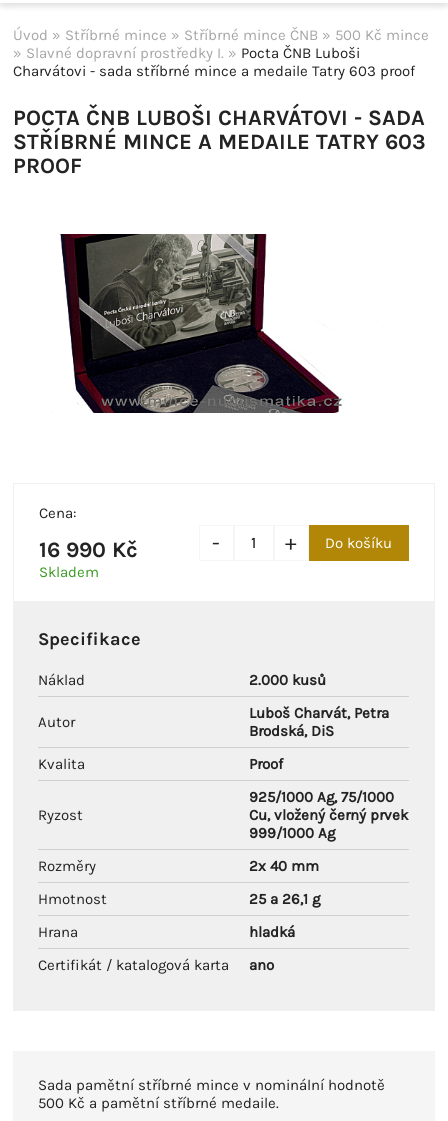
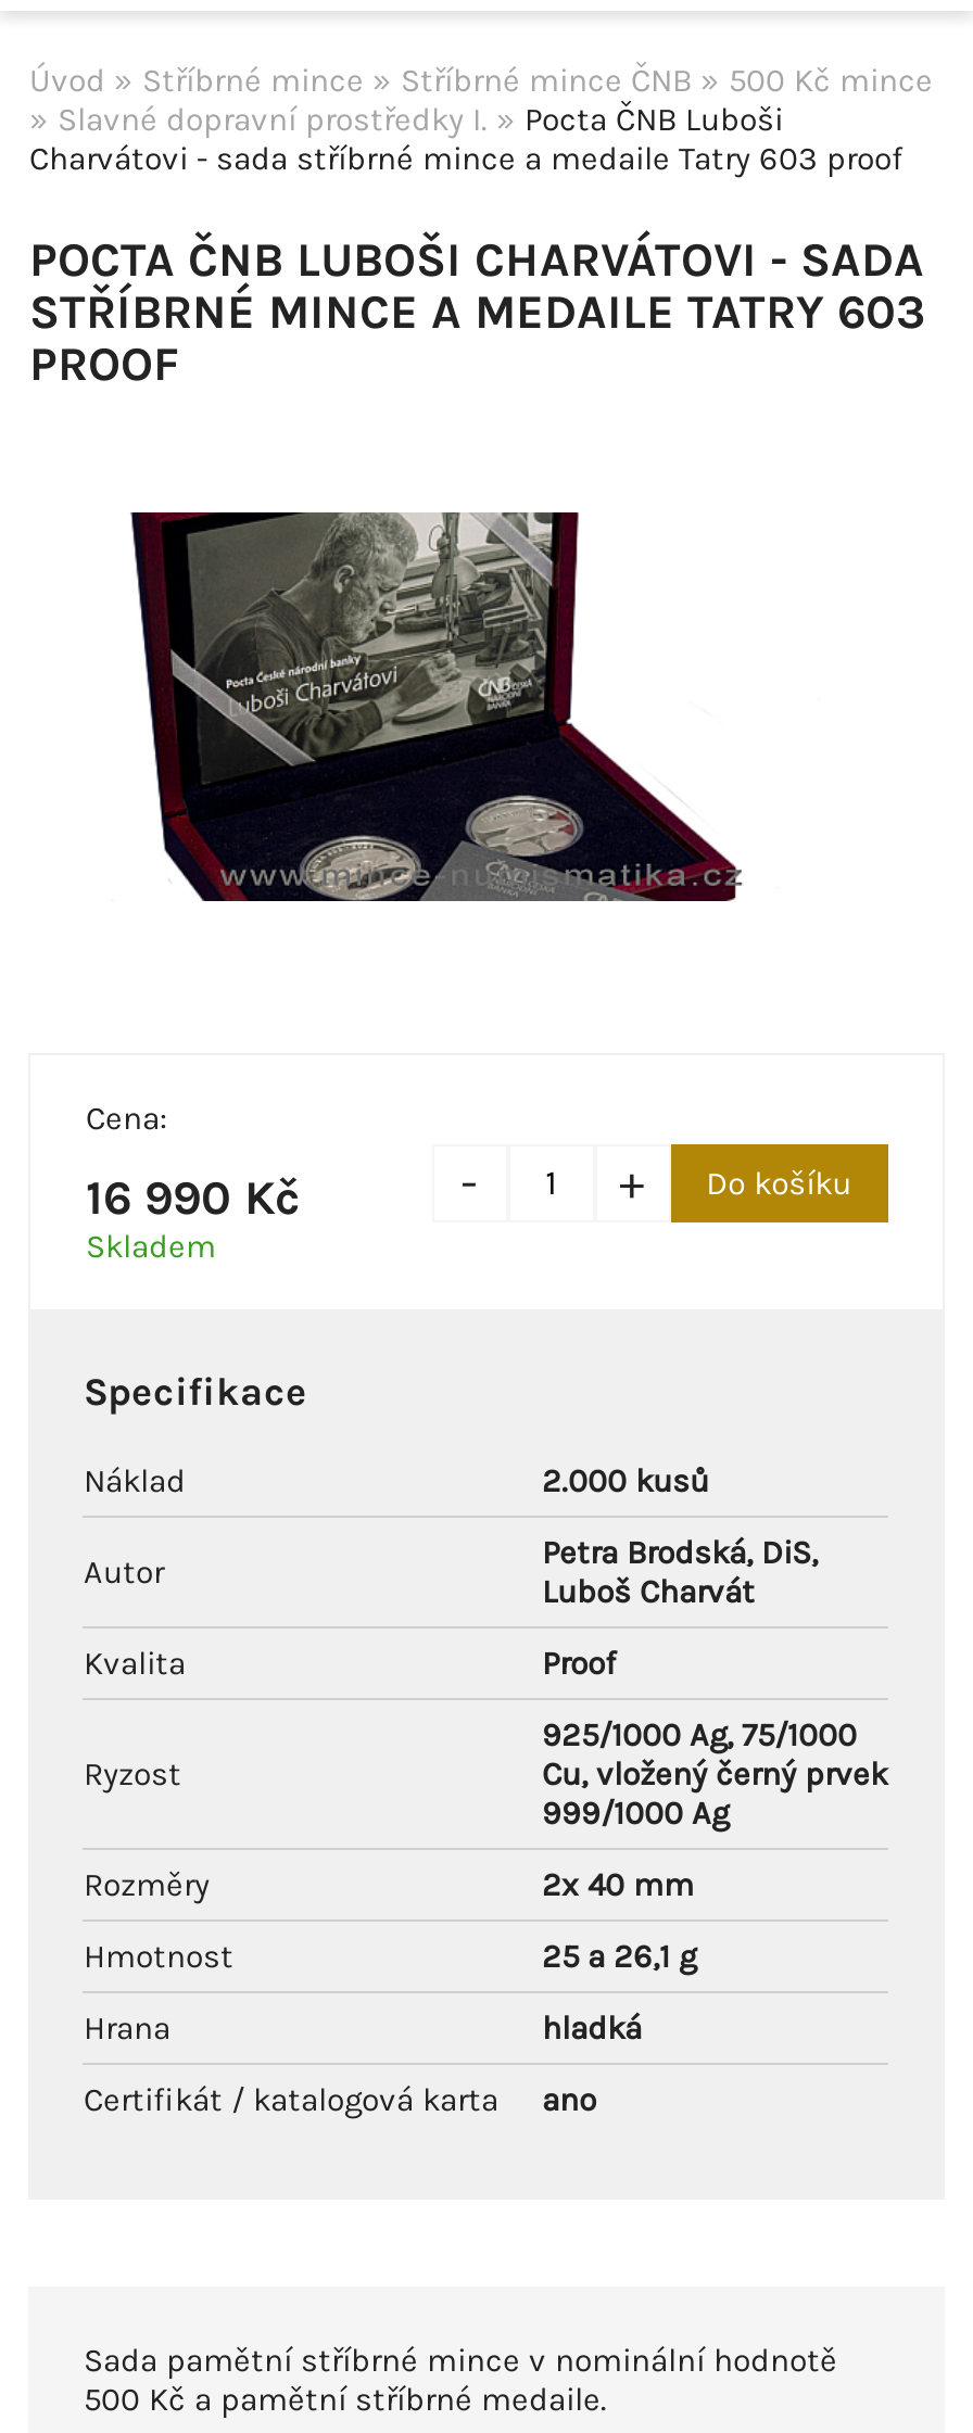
- Luboš Charvát, Petra
- Brodská, DiS
+ Petra Brodská, DiS,
+ Luboš Charvát
